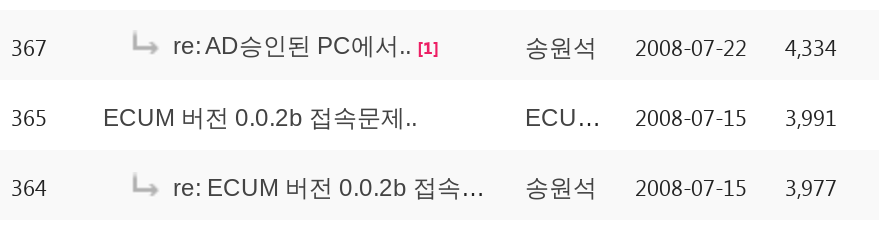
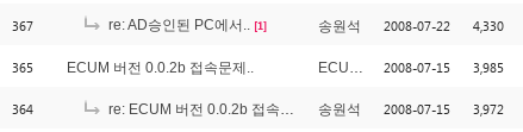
- 송원석 2008-07-22 4,334
+ 송원석 2008-07-22 4,330

- 3,991
+ 3,985

- 송원석 2008-07-15 3,977
+ 송원석 2008-07-15 3,972
